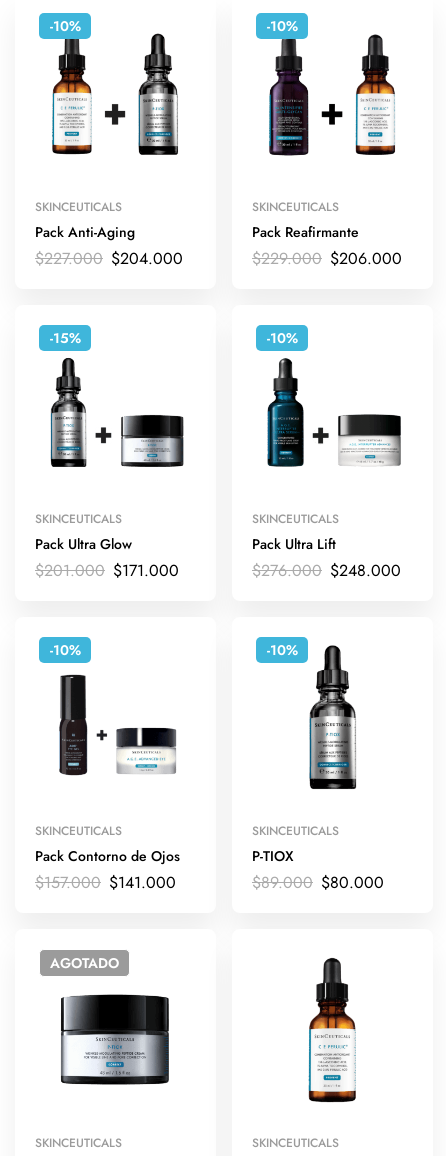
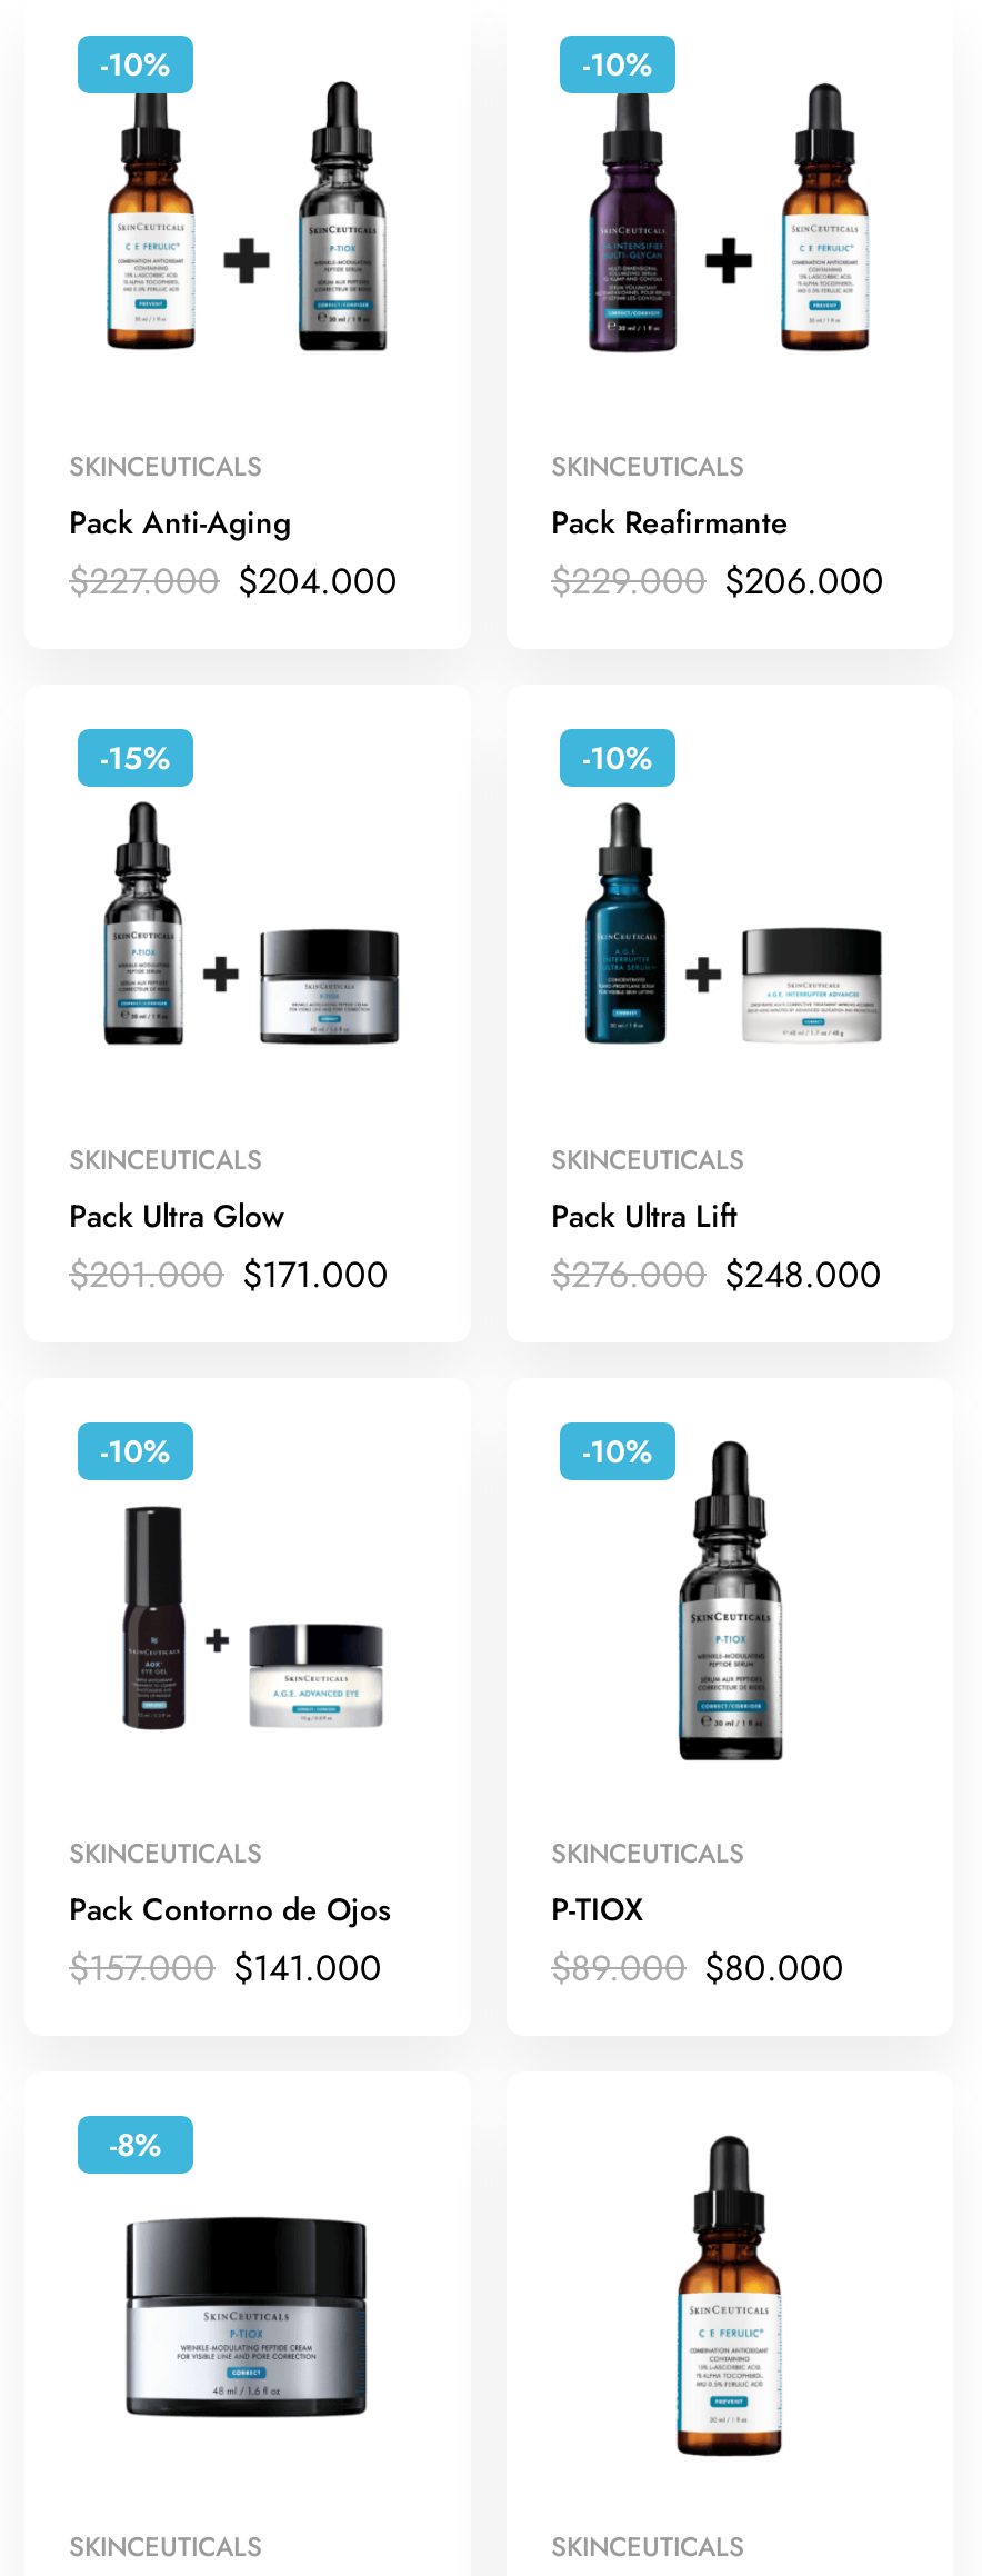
- AGOTADO
+ -8%
